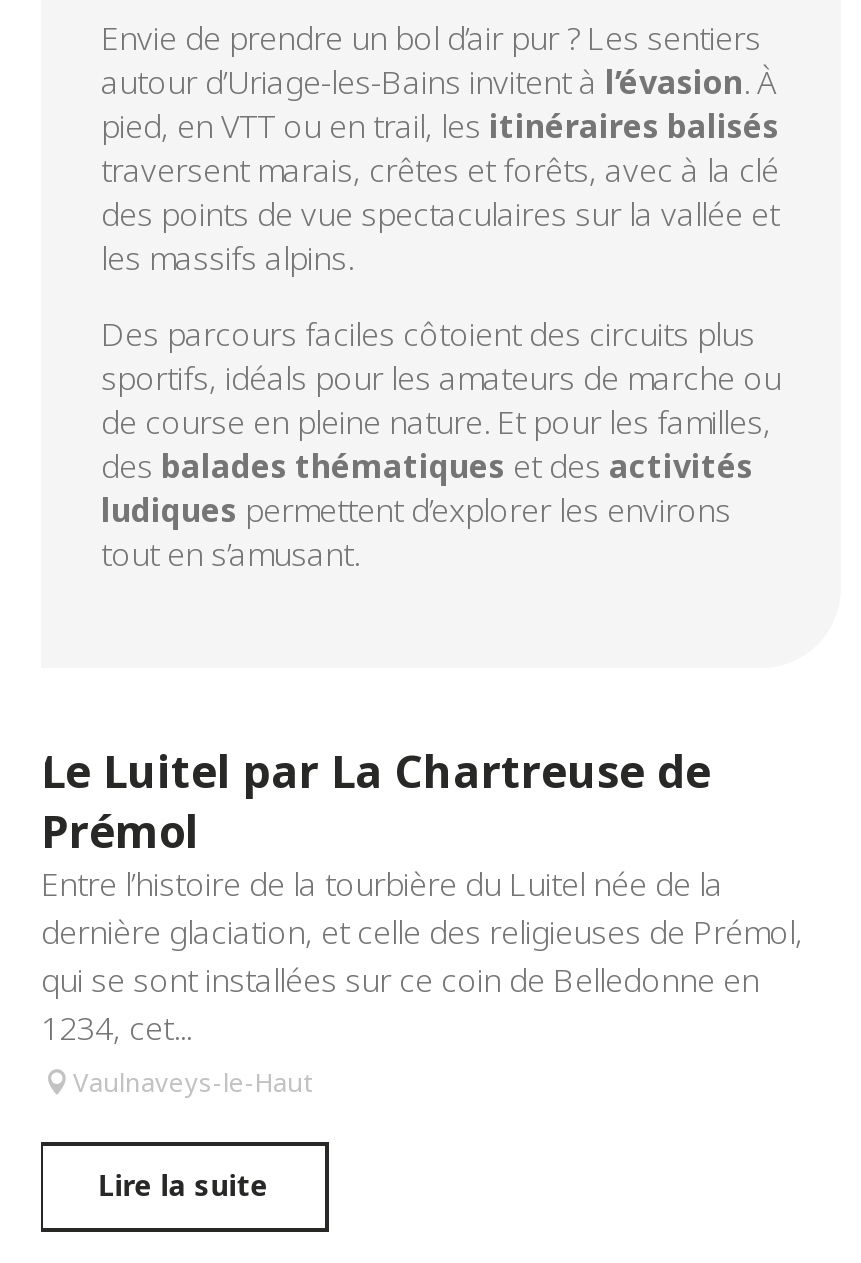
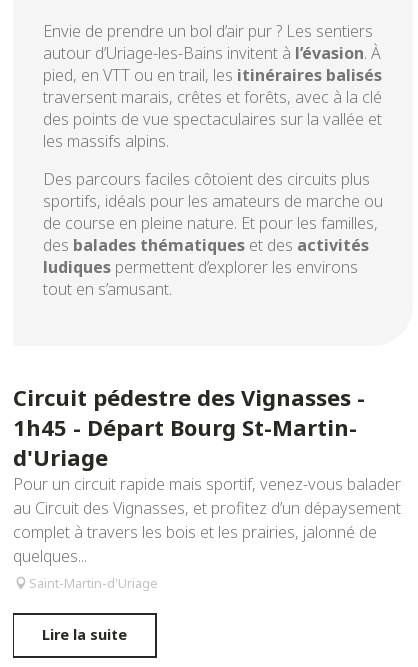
- Le Luitel par La Chartreuse de
- Prémol
- Entre l’histoire de la tourbière du Luitel née de la
- dernière glaciation, et celle des religieuses de Prémol,
- qui se sont installées sur ce coin de Belledonne en
- 1234, cet...
- Vaulnaveys-le-Haut
+ Circuit pédestre des Vignasses -
+ 1h45 - Départ Bourg St-Martin-
+ d'Uriage
+ Pour un circuit rapide mais sportif, venez-vous balader
+ au Circuit des Vignasses, et profitez d’un dépaysement
+ complet à travers les bois et les prairies, jalonné de
+ quelques...
+ Saint-Martin-d'Uriage
